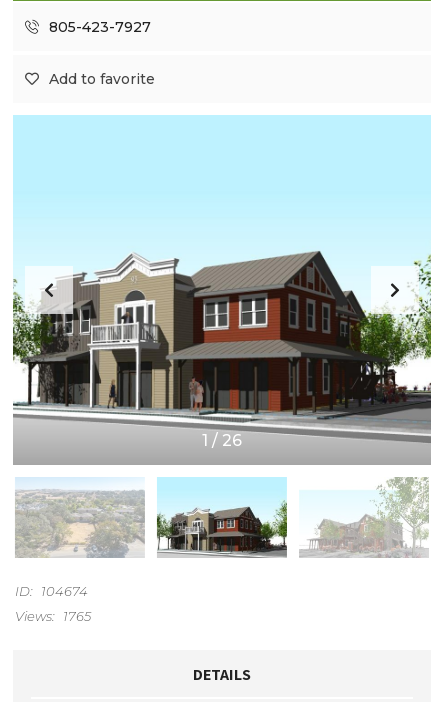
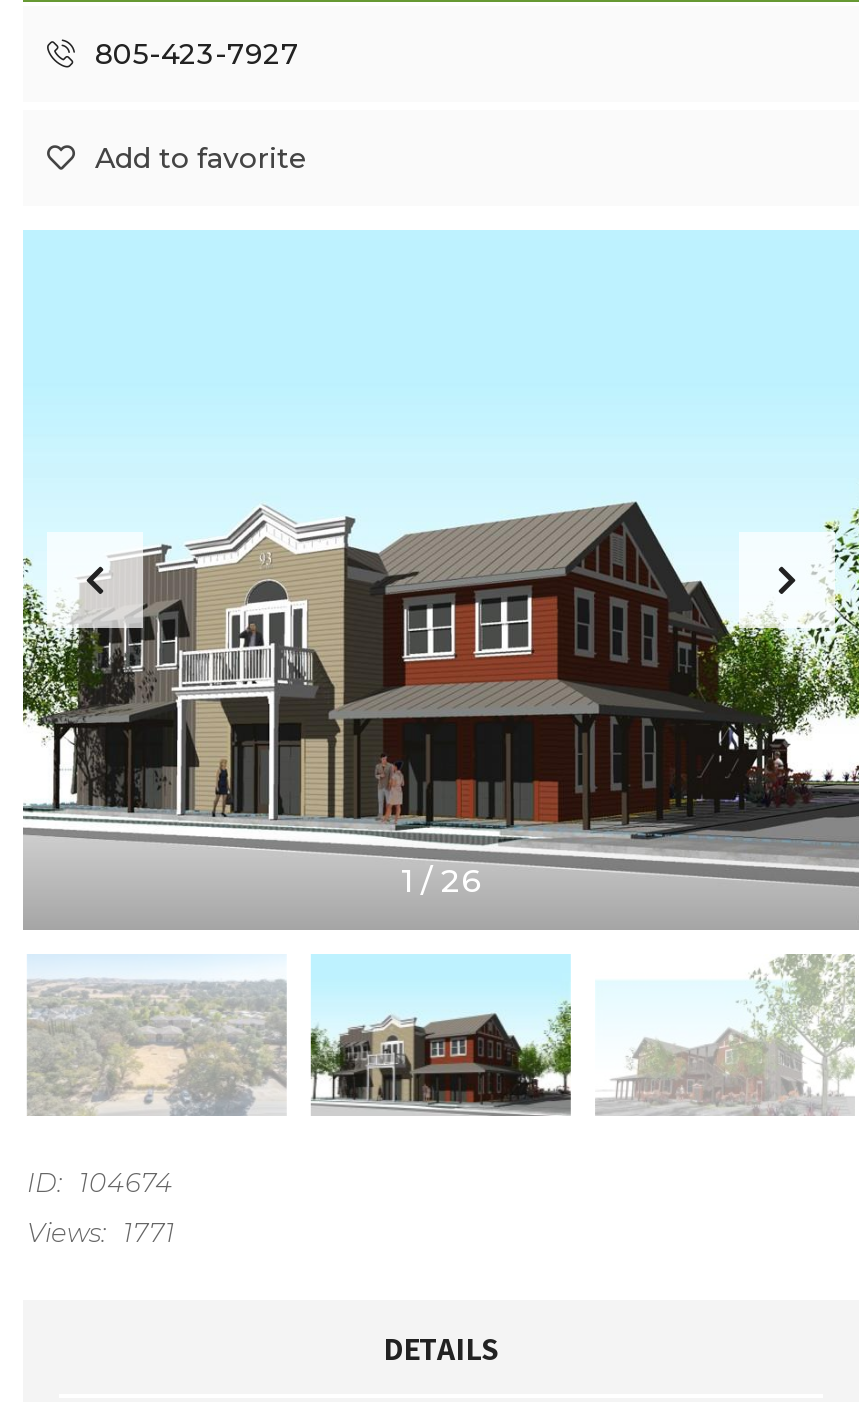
- Views: 1765
+ Views: 1771
